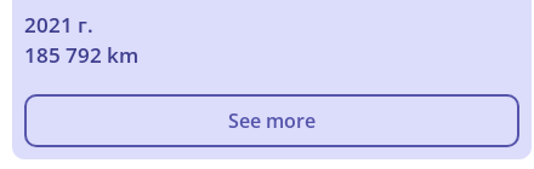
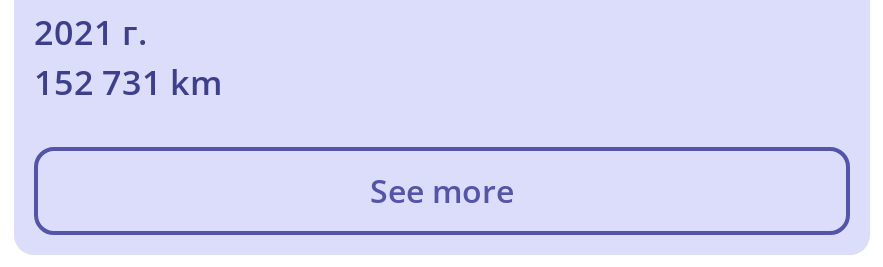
- 185 792 km
+ 152 731 km
